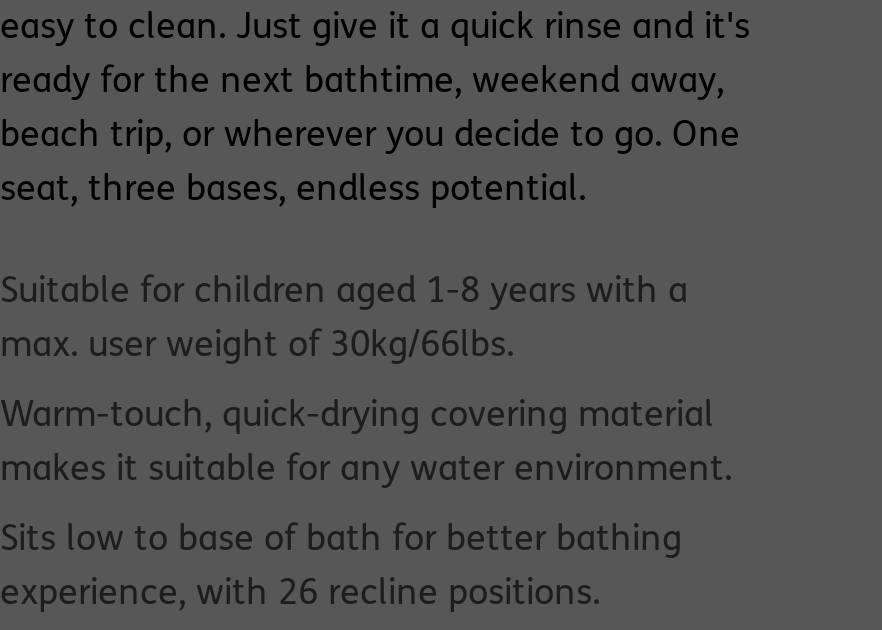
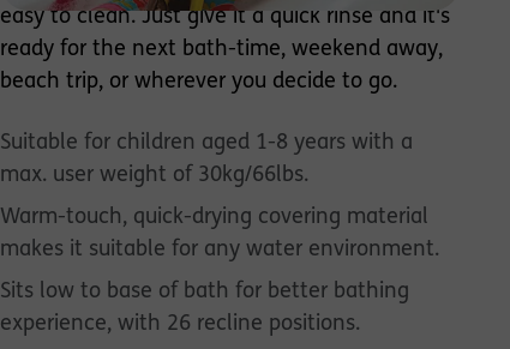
- ready for the next bathtime, weekend away,
- beach trip, or wherever you decide to go. One
- seat, three bases, endless potential.
+ ready for the next bath-time, weekend away,
+ beach trip, or wherever you decide to go.
